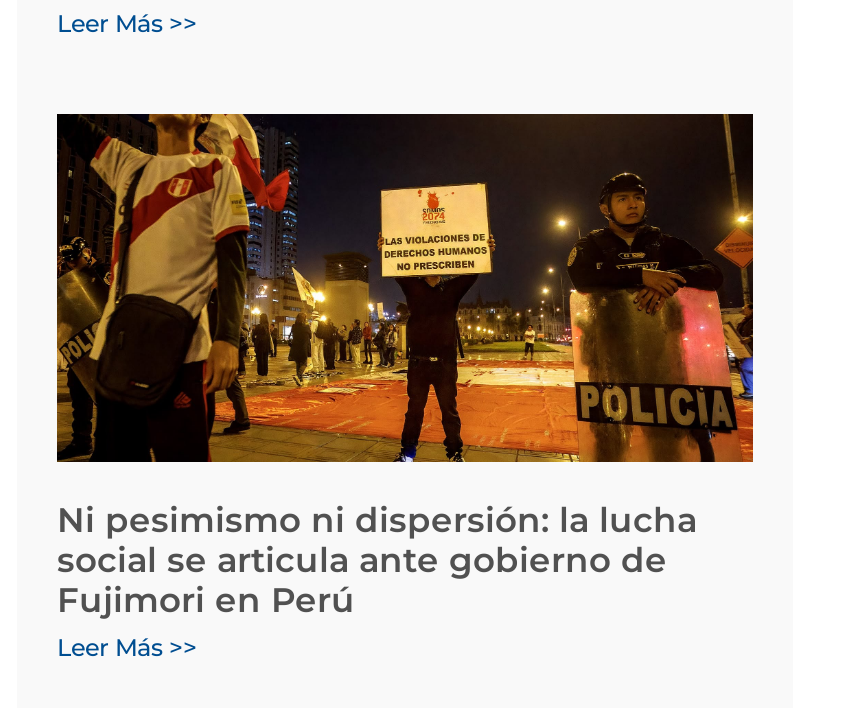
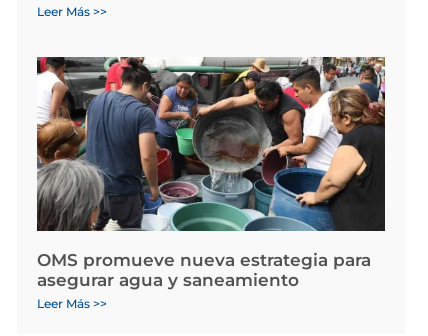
- [image]
- Ni pesimismo ni dispersión: la lucha
- social se articula ante gobierno de
- Fujimori en Perú
+ [image]
+ OMS promueve nueva estrategia para
+ asegurar agua y saneamiento
